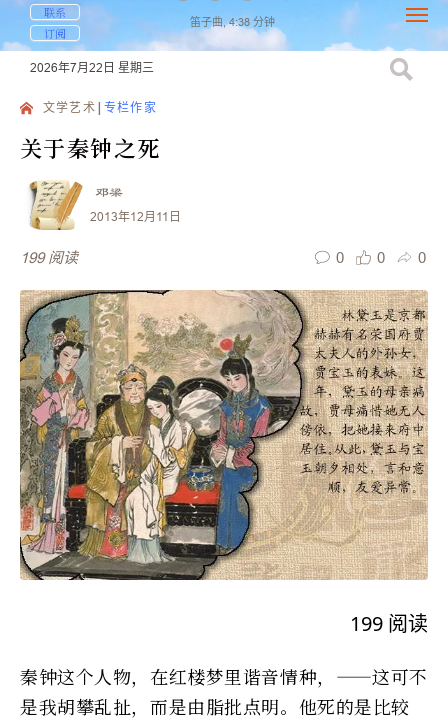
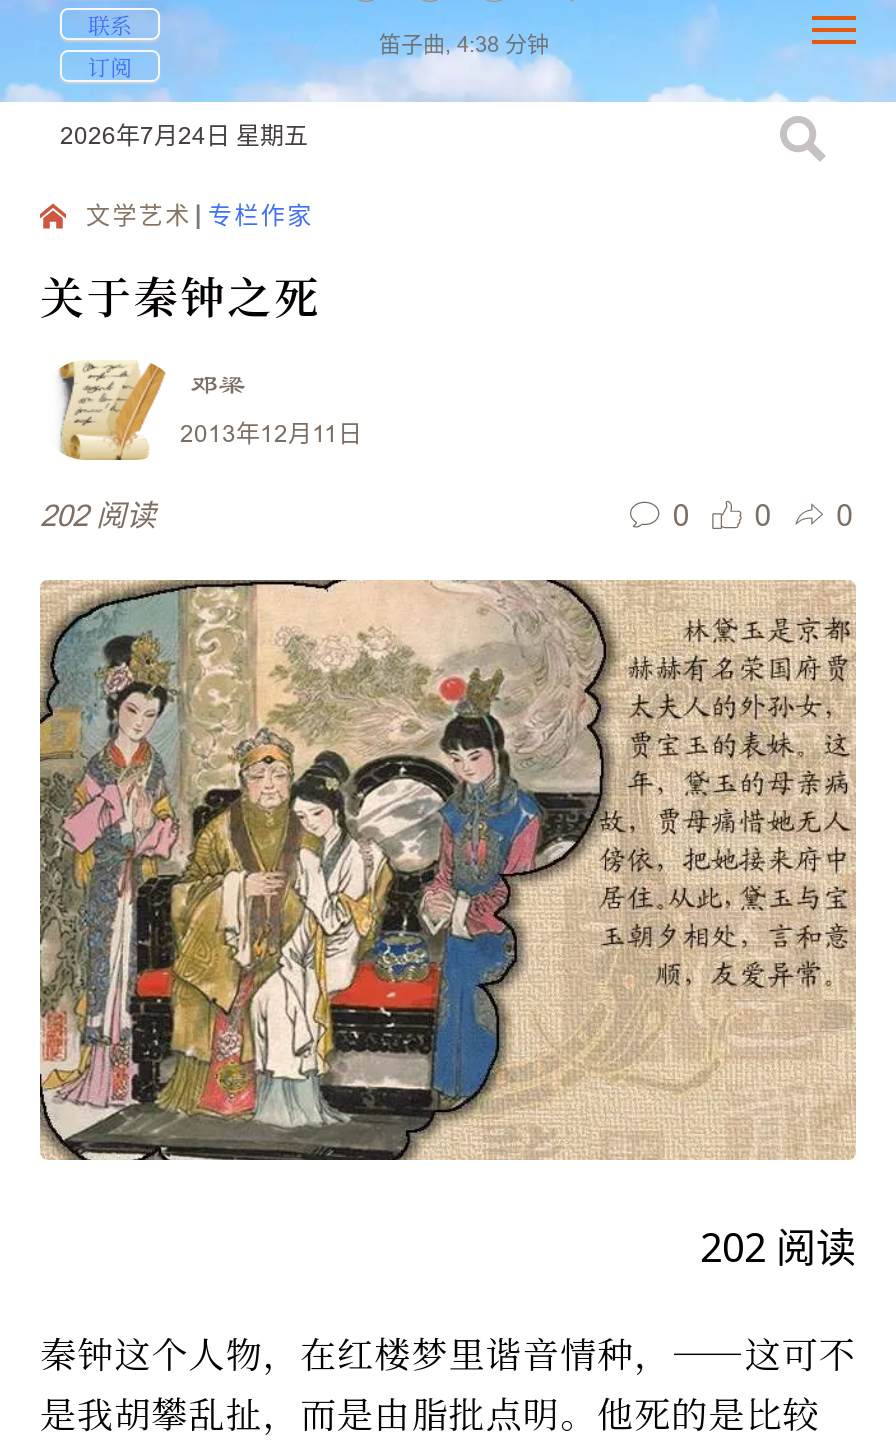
- 2026年7月22日 星期三
+ 2026年7月24日 星期五

- 199 阅读
+ 202 阅读

- 199 阅读
+ 202 阅读
